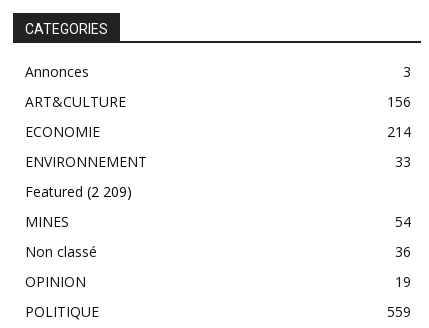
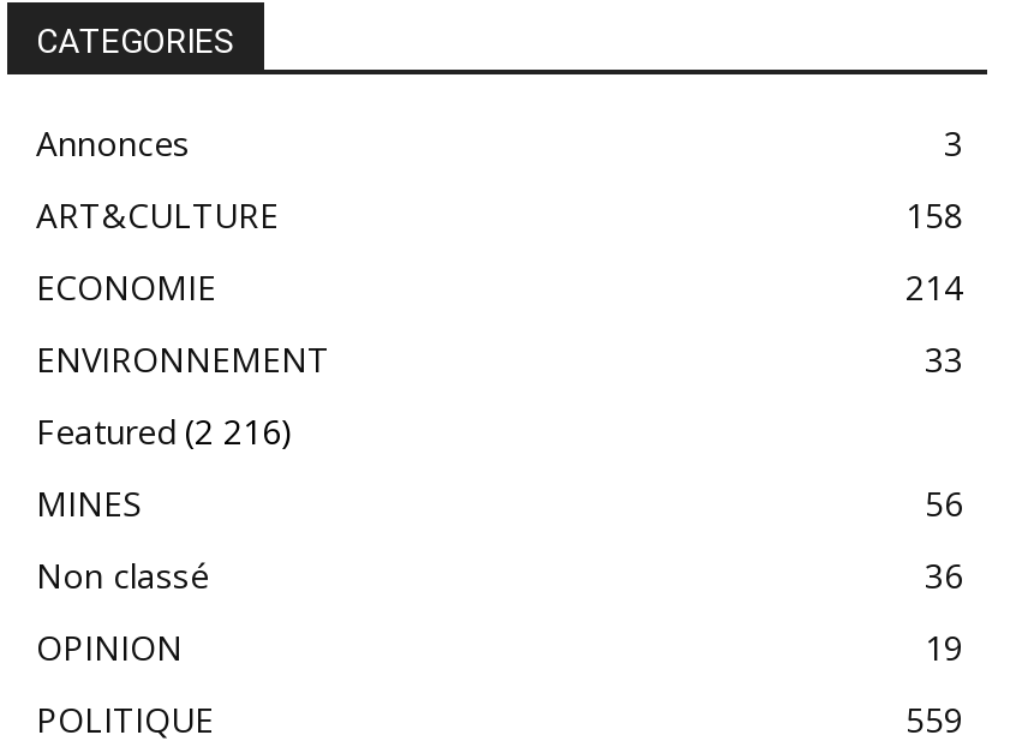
- 156
+ 158

- Featured (2 209)
+ Featured (2 216)

- 54
+ 56
